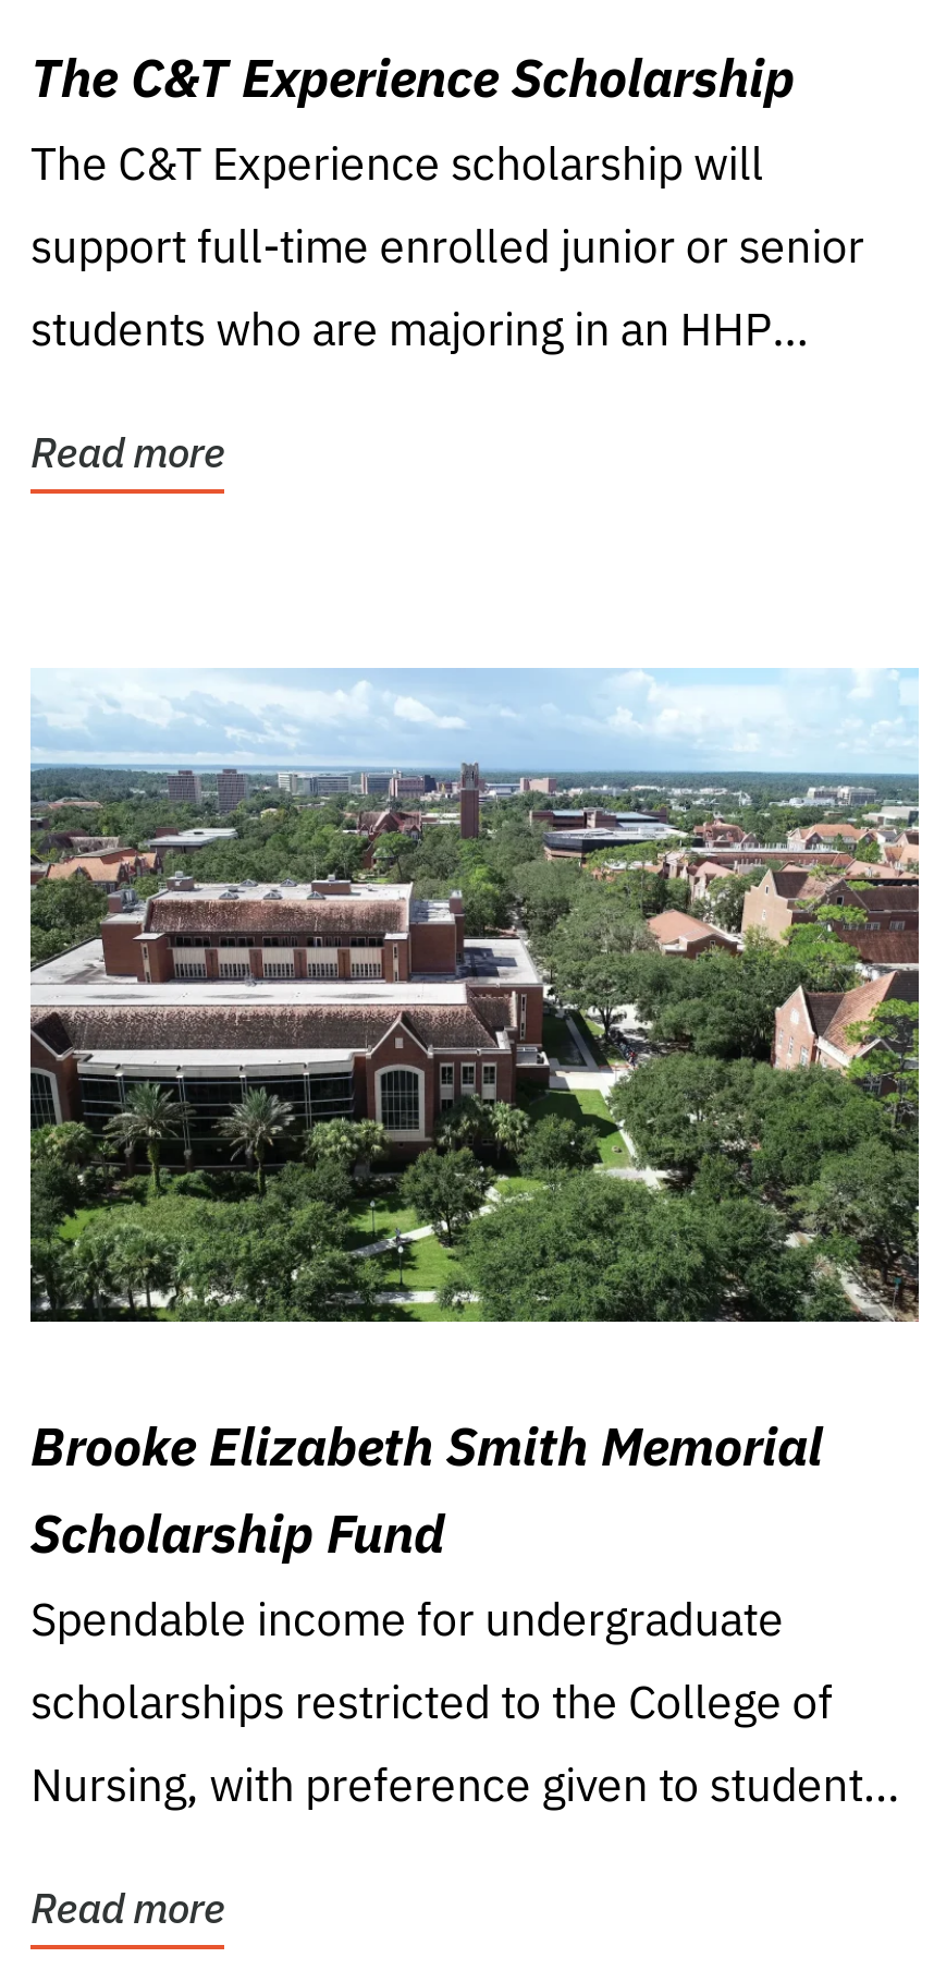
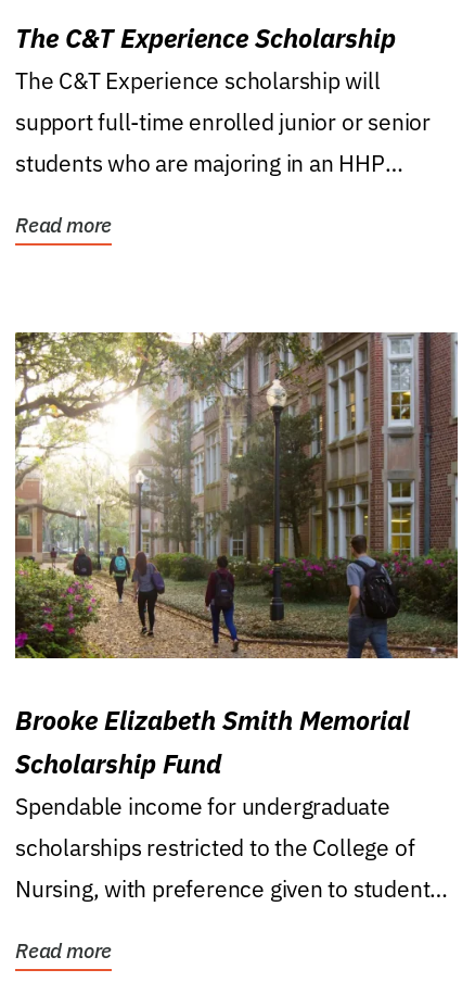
- [image]
+ [image]
